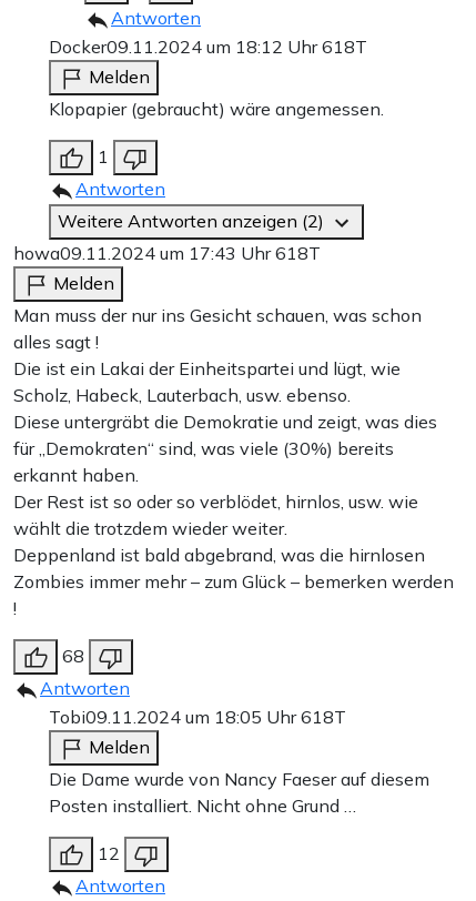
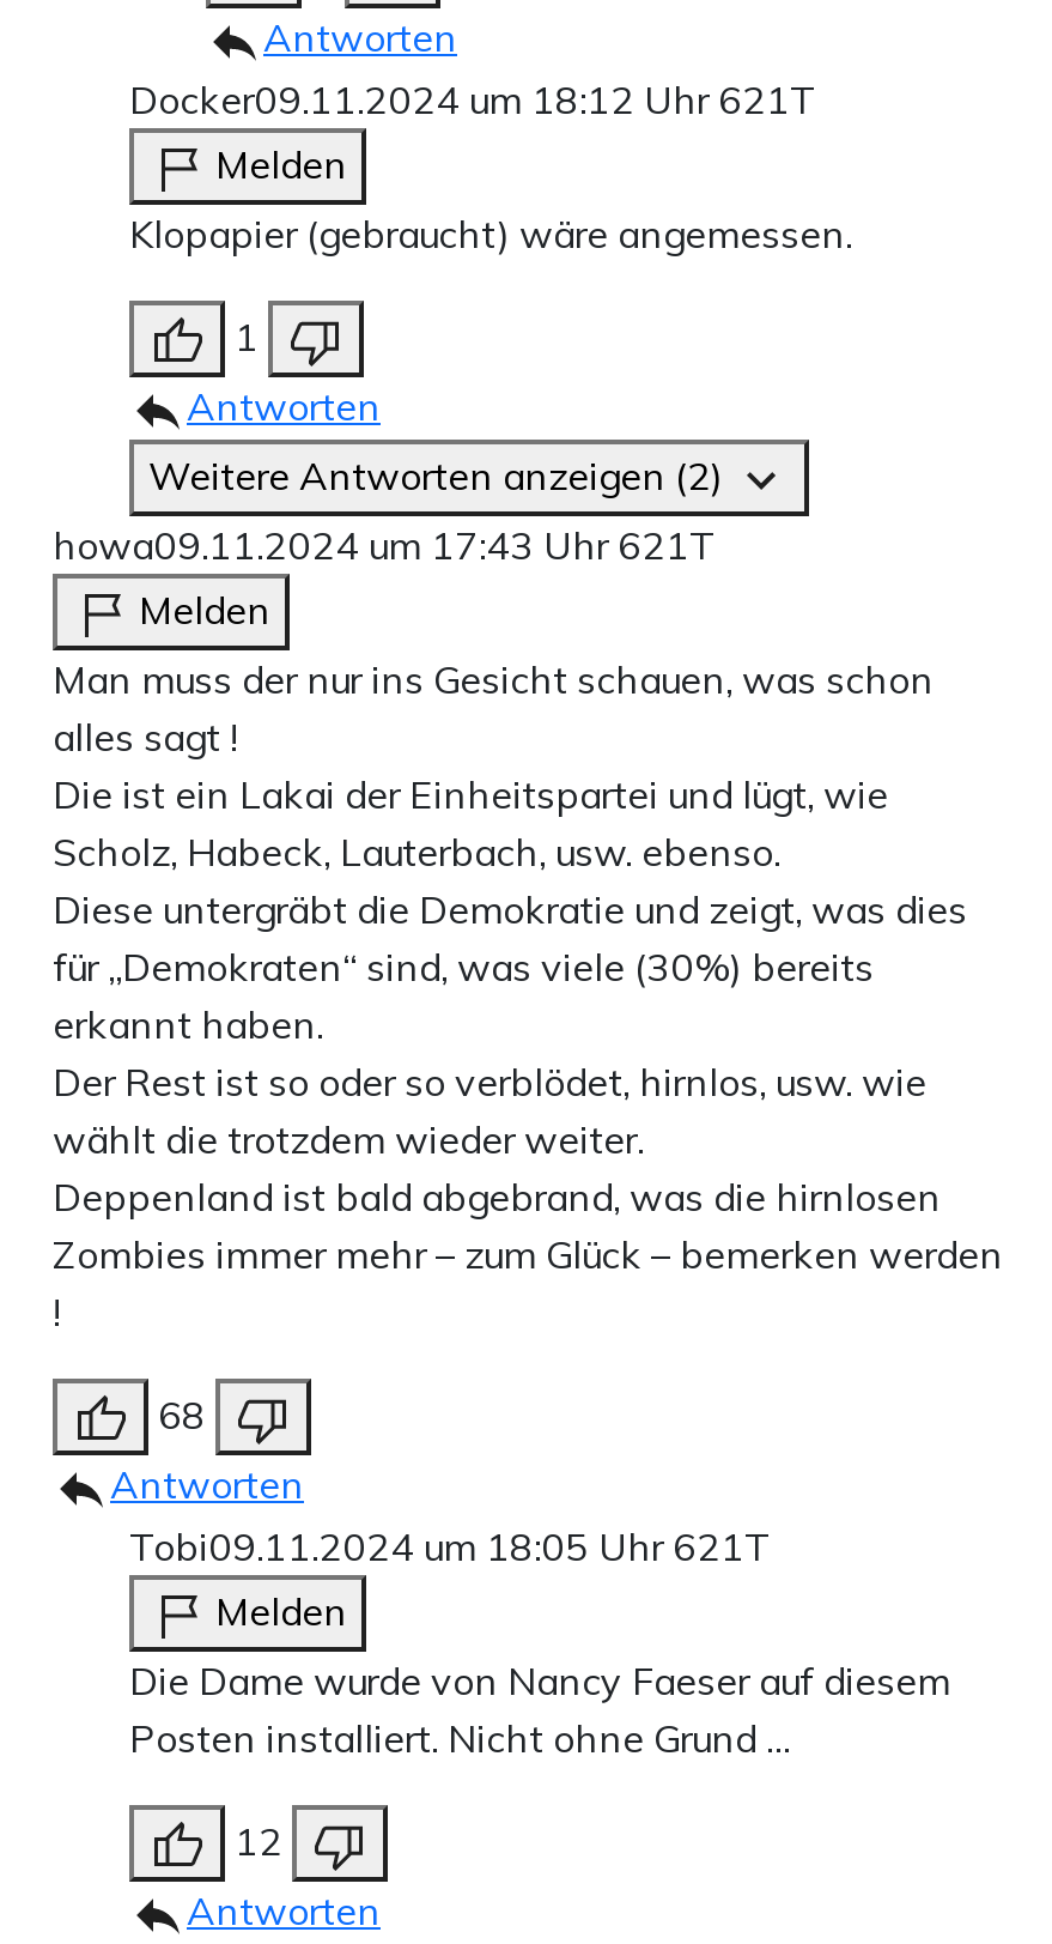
- Docker09.11.2024 um 18:12 Uhr 618T
+ Docker09.11.2024 um 18:12 Uhr 621T

- howa09.11.2024 um 17:43 Uhr 618T
+ howa09.11.2024 um 17:43 Uhr 621T

- Tobi09.11.2024 um 18:05 Uhr 618T
+ Tobi09.11.2024 um 18:05 Uhr 621T
